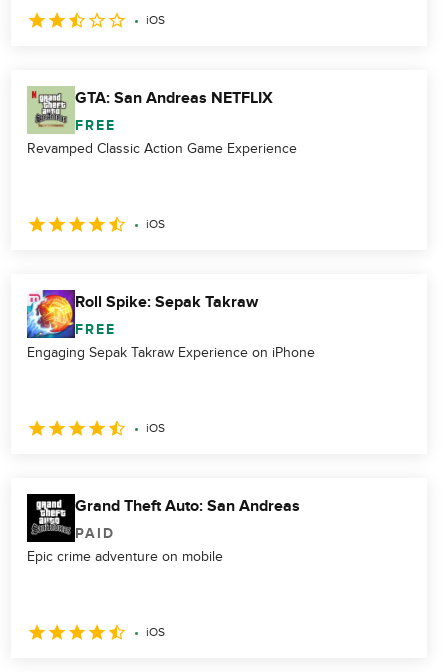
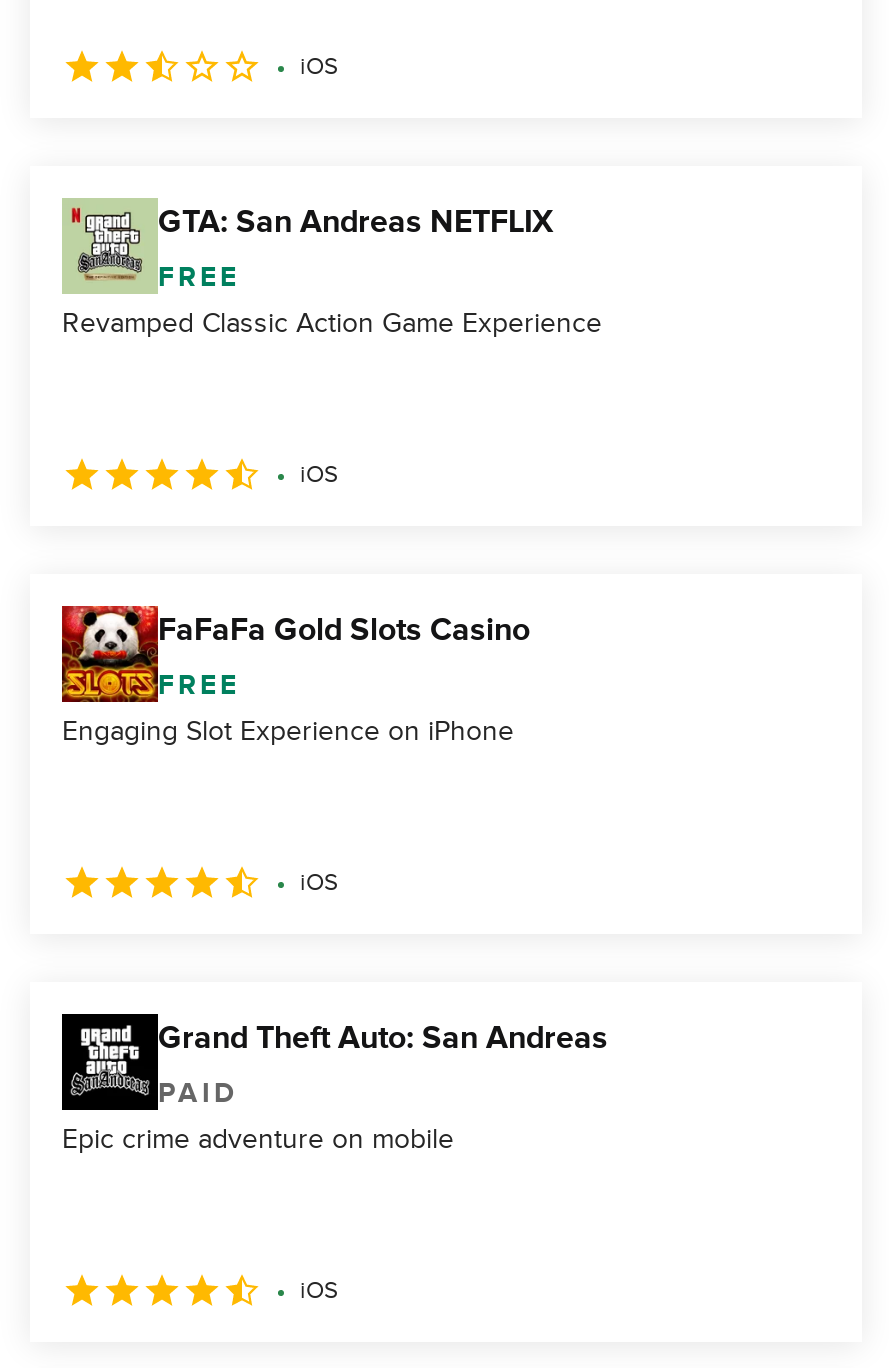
- [image]
- Roll Spike: Sepak Takraw
+ [image]
+ FaFaFa Gold Slots Casino

- Engaging Sepak Takraw Experience on iPhone
+ Engaging Slot Experience on iPhone
